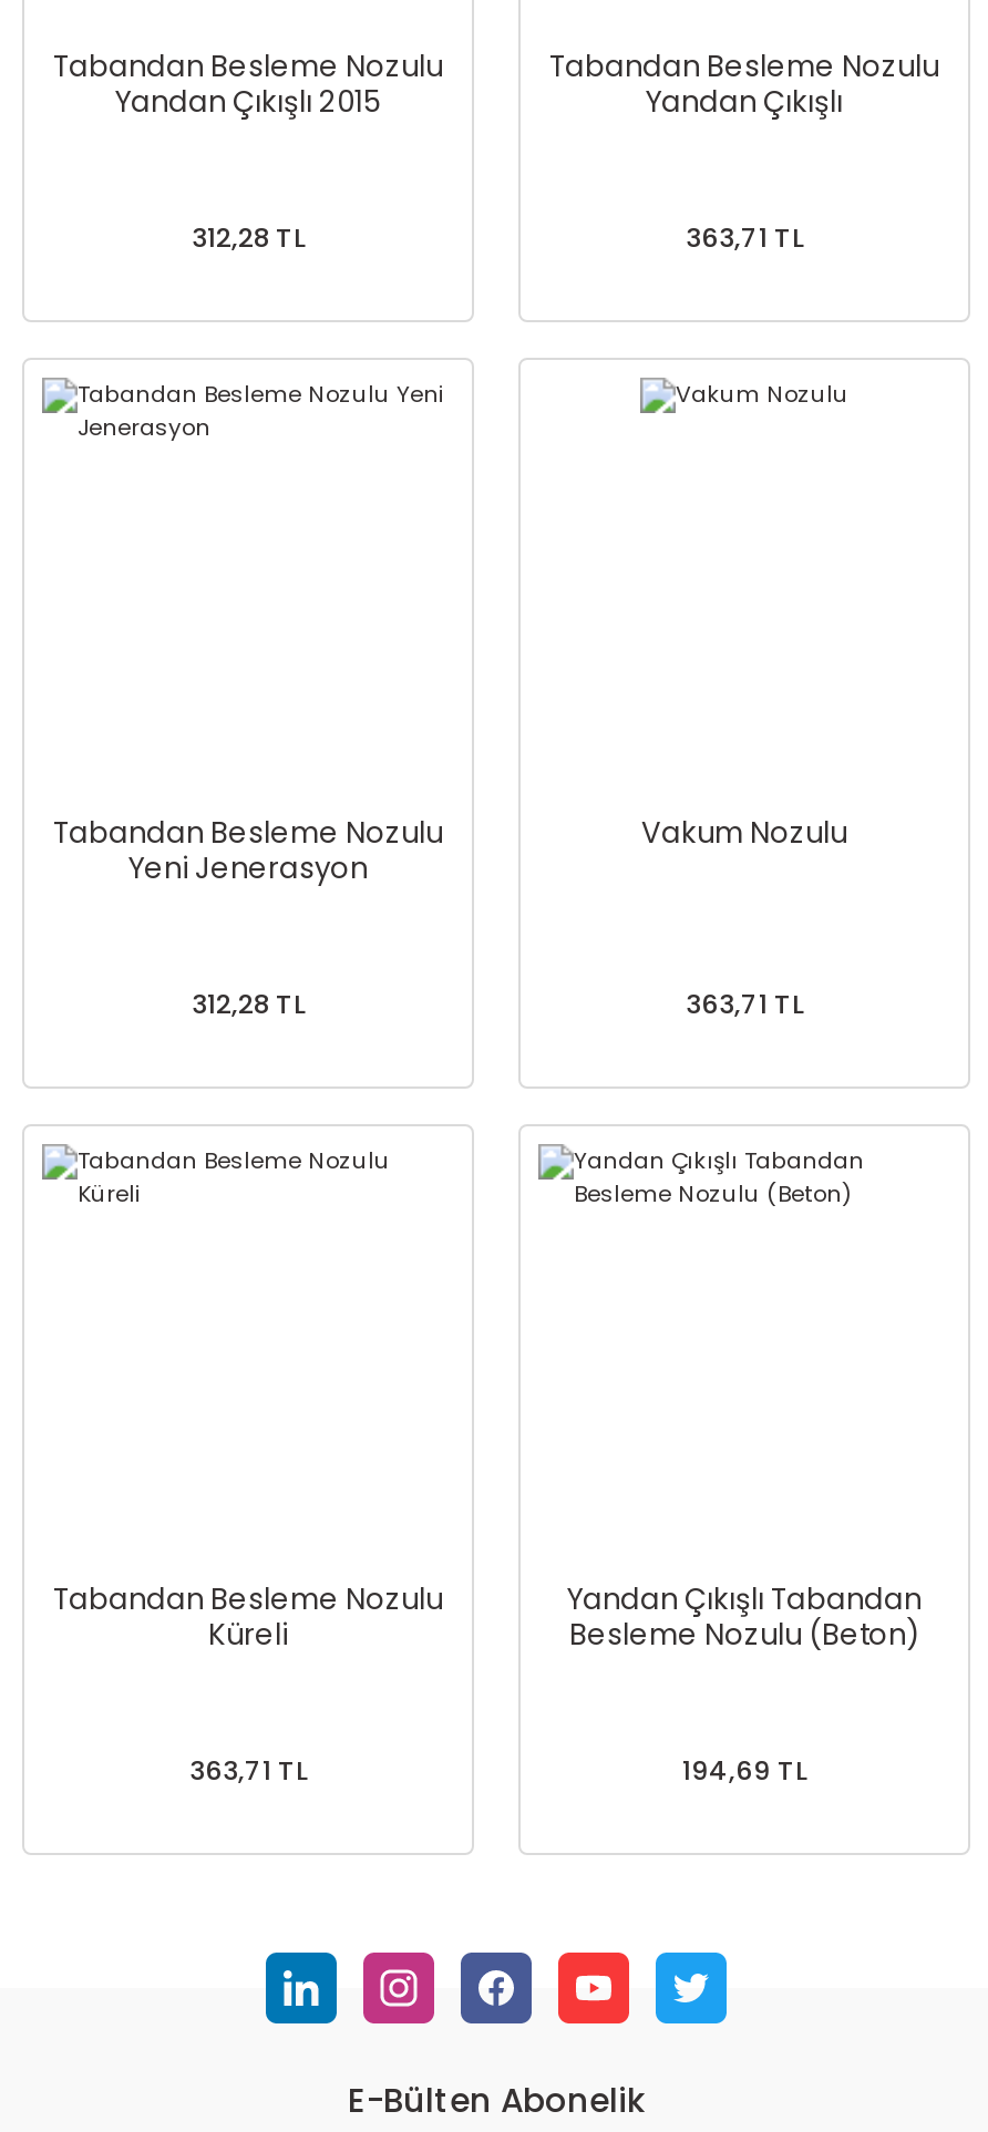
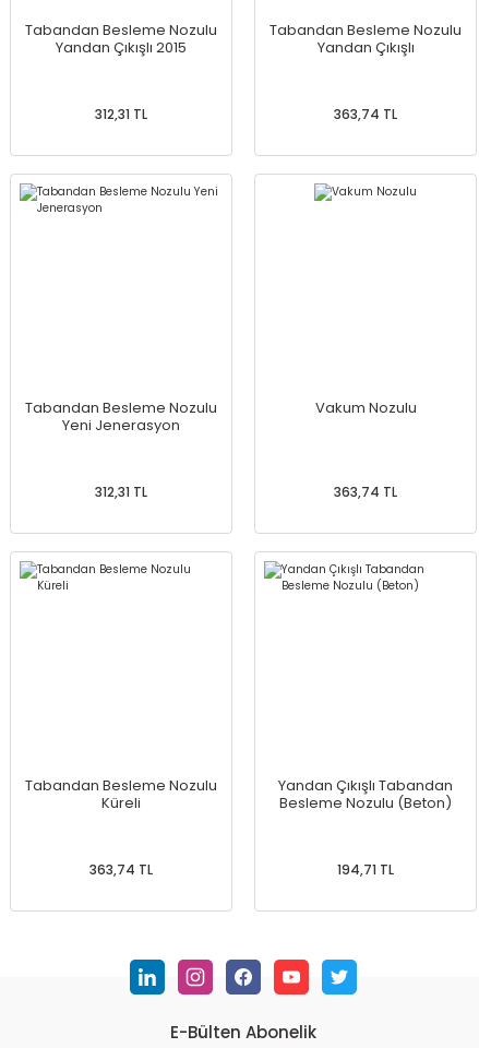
- 312,28 TL
+ 312,31 TL

- 363,71 TL
+ 363,74 TL

- 312,28 TL
+ 312,31 TL

- 363,71 TL
+ 363,74 TL

- 363,71 TL
+ 363,74 TL

- 194,69 TL
+ 194,71 TL
